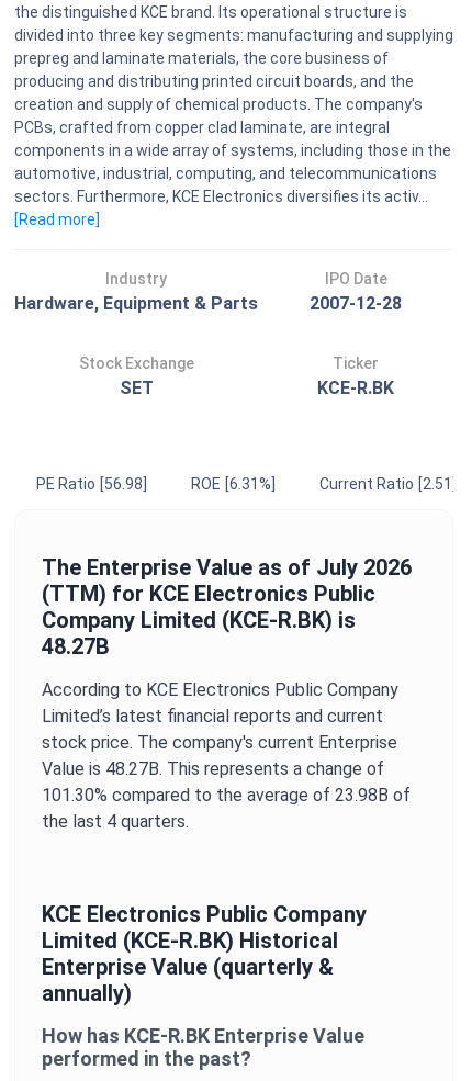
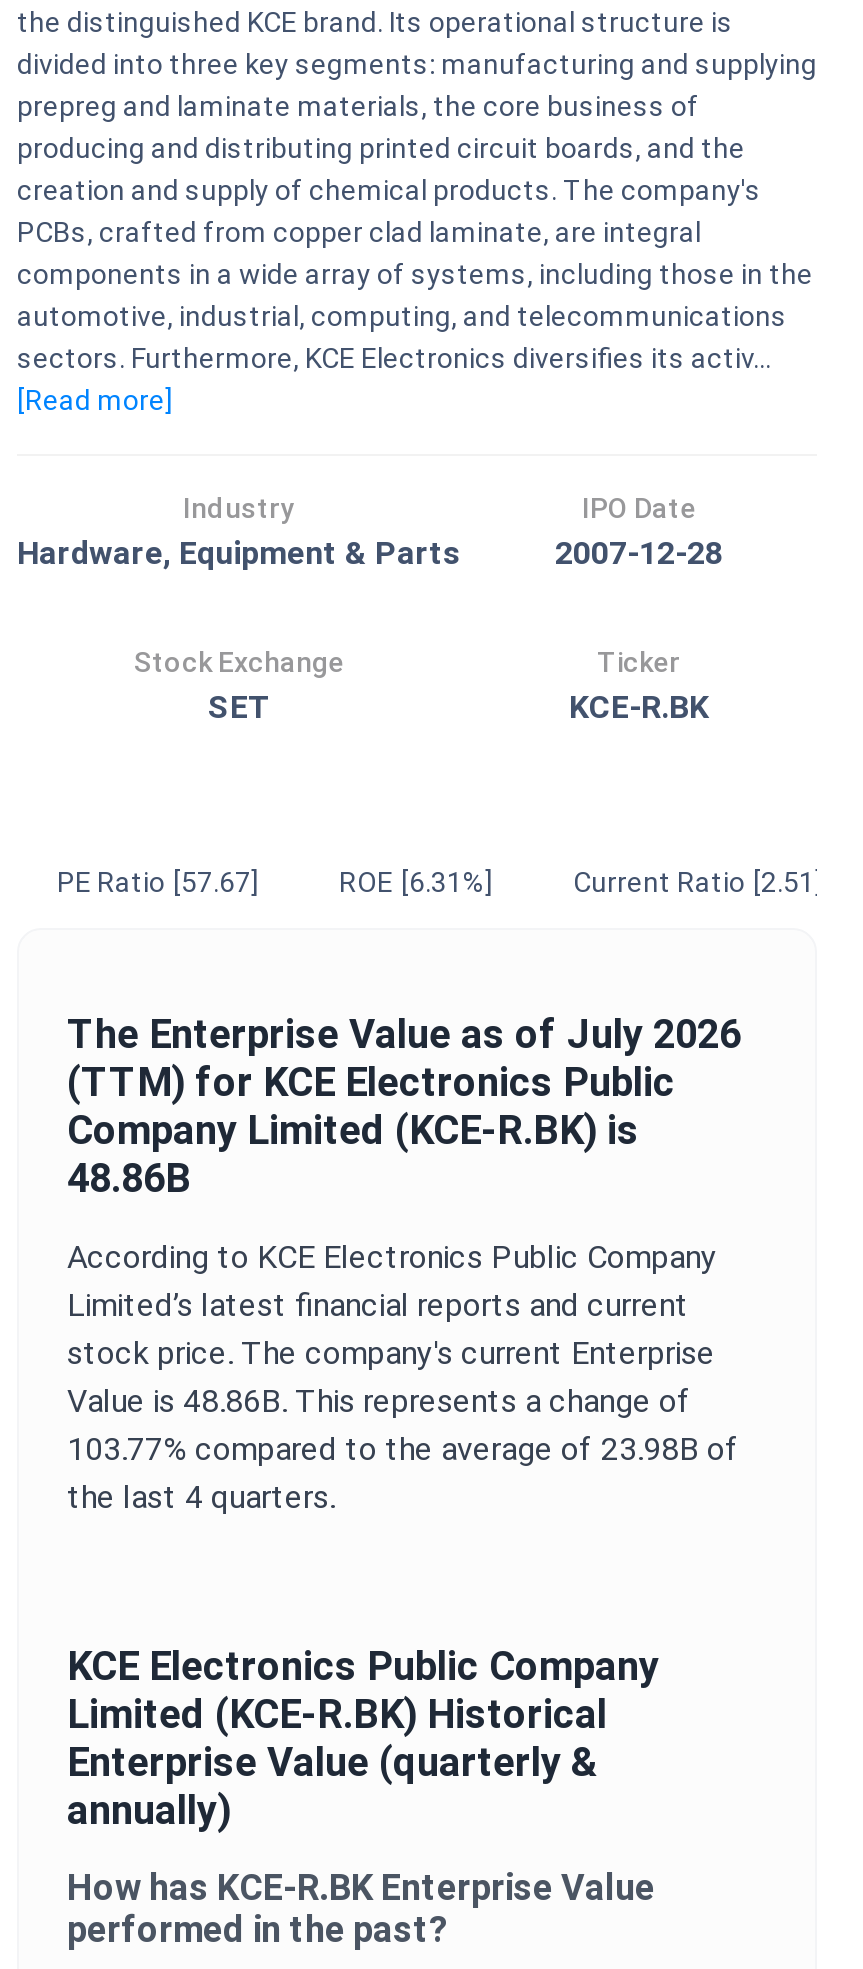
- PE Ratio [56.98]
+ PE Ratio [57.67]

- 48.27B
+ 48.86B

- Value is 48.27B. This represents a change of
+ Value is 48.86B. This represents a change of

- 101.30% compared to the average of 23.98B of
+ 103.77% compared to the average of 23.98B of
